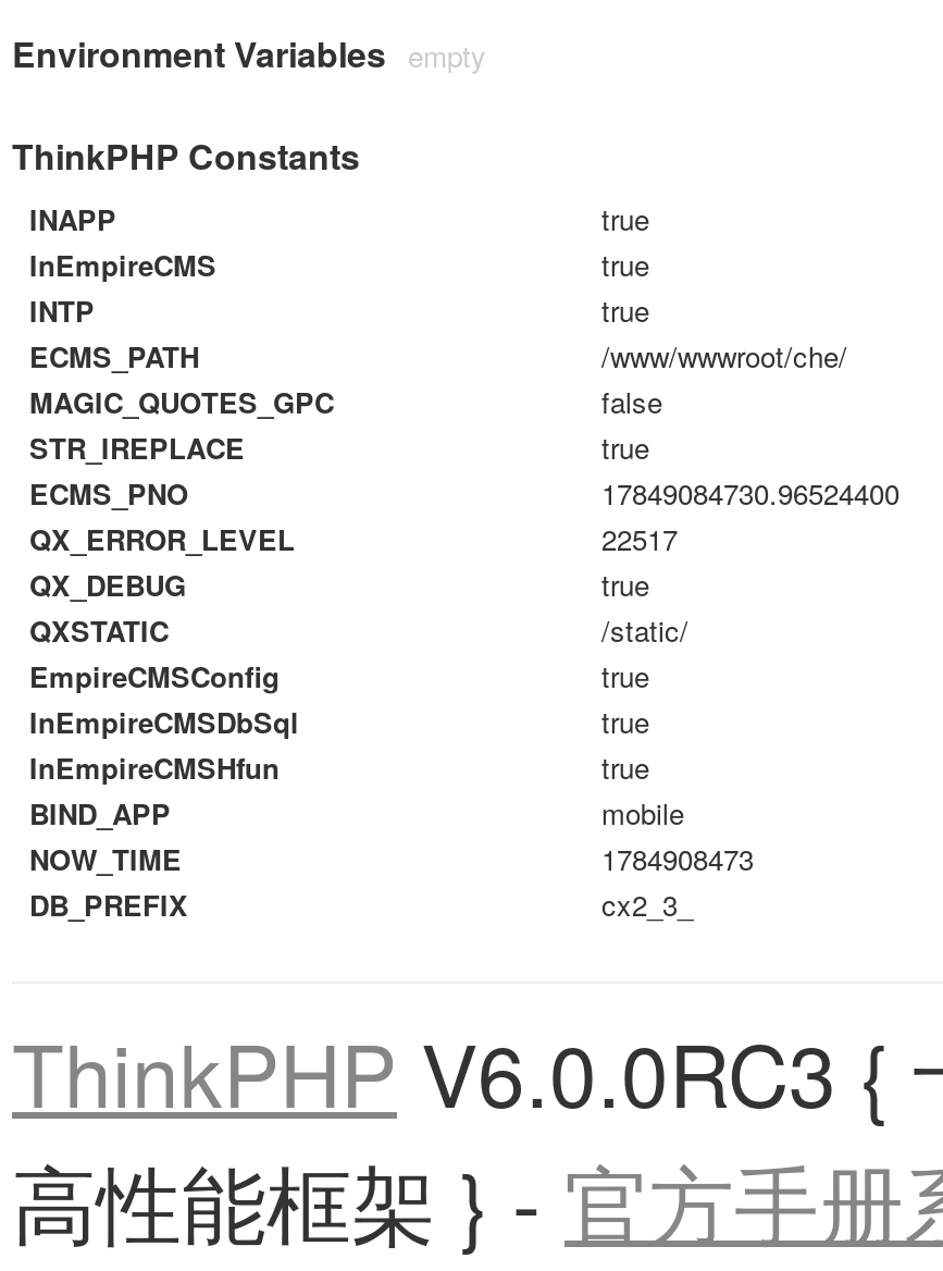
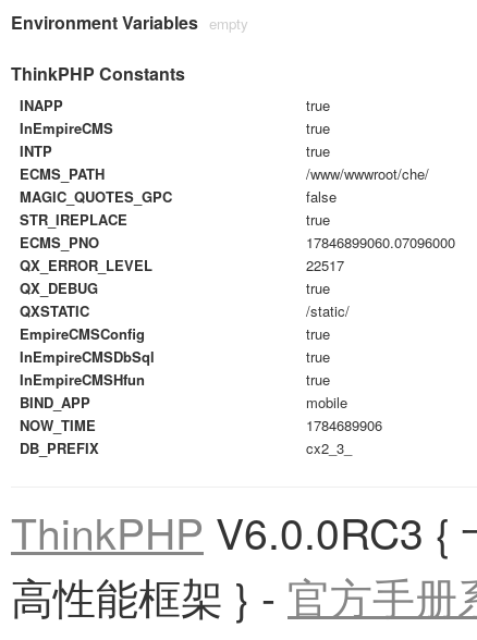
- 17849084730.96524400
+ 17846899060.07096000

- 1784908473
+ 1784689906
